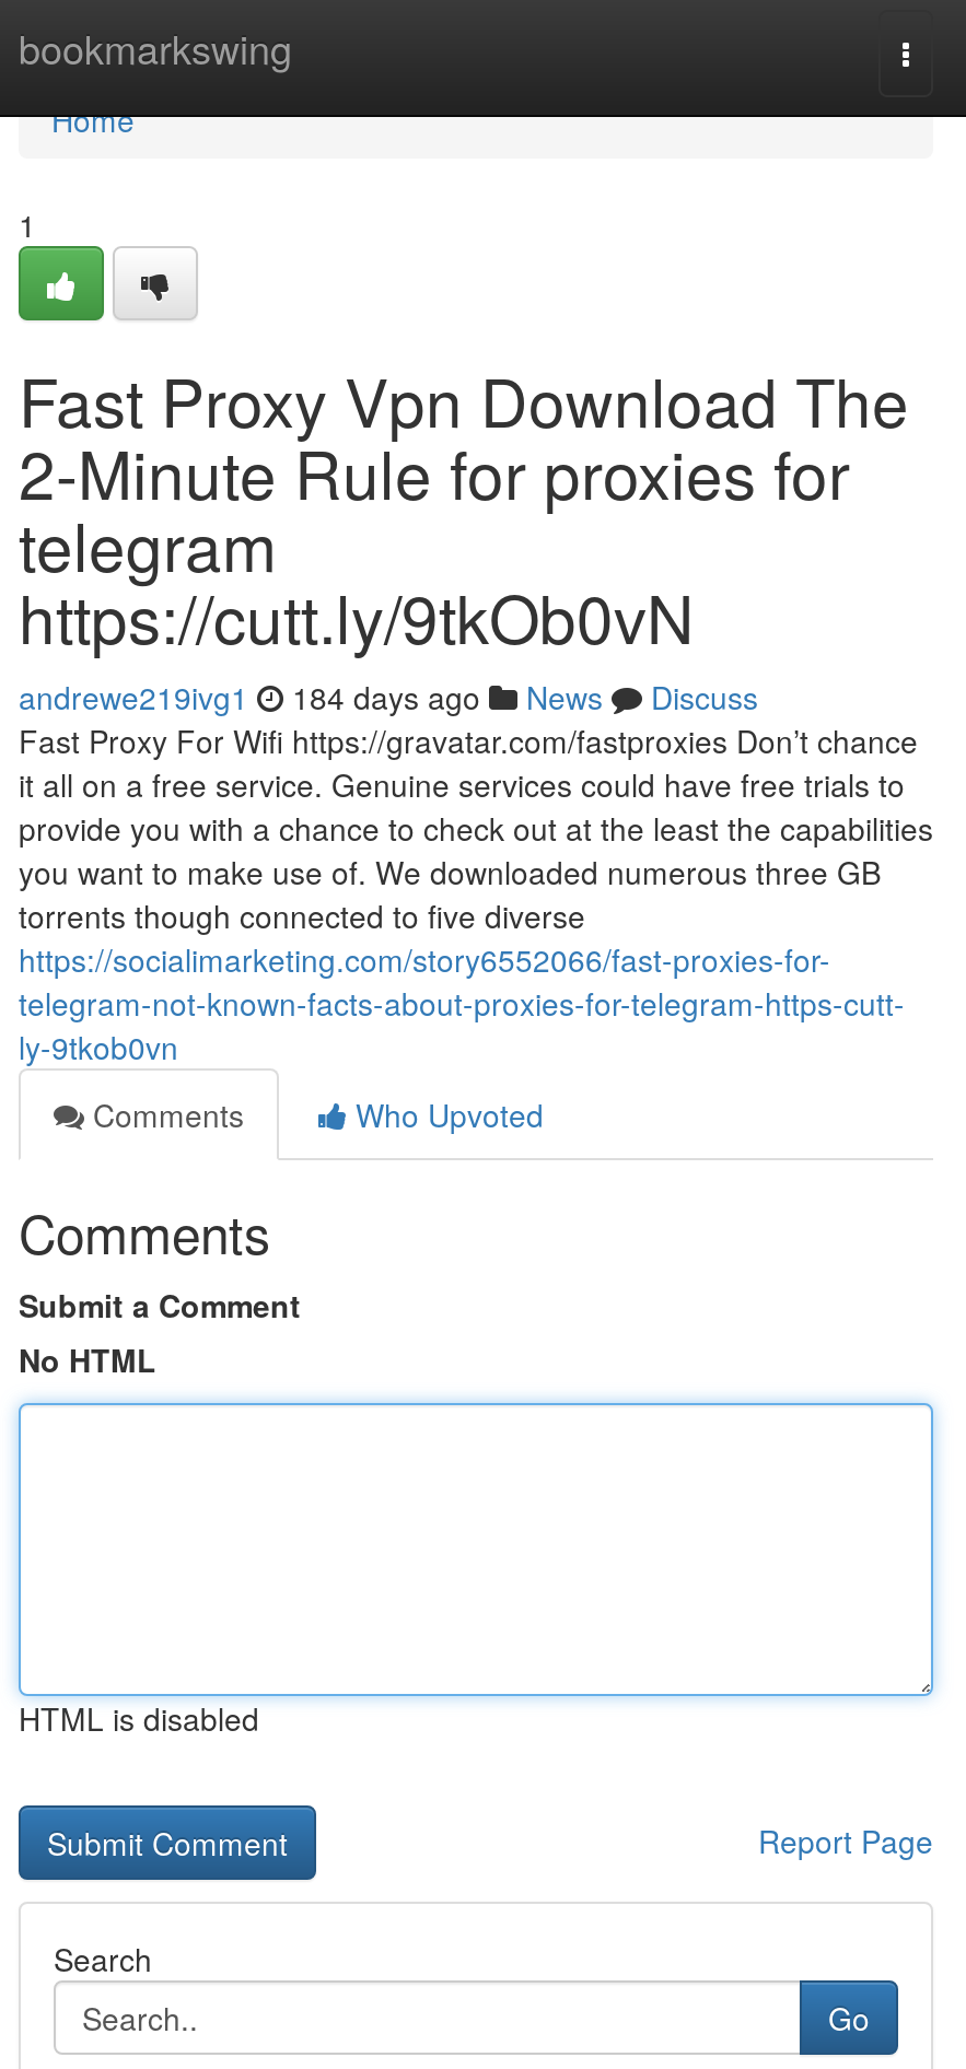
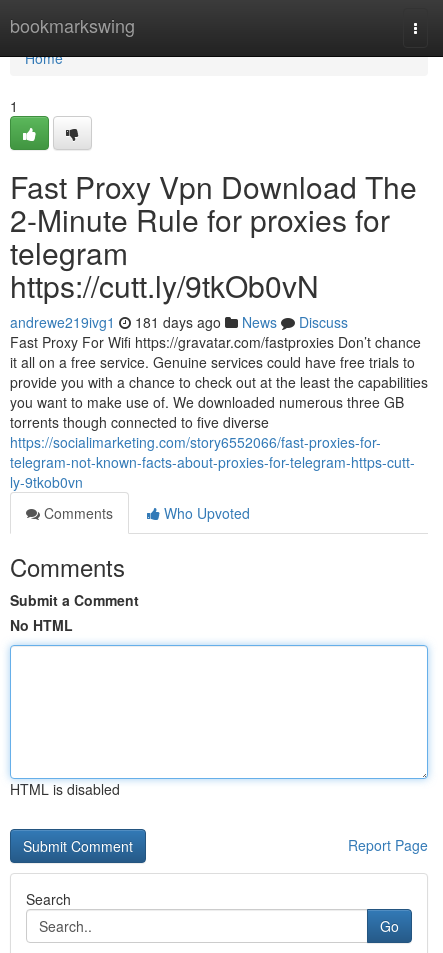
- andrewe219ivg1 184 days ago News Discuss
+ andrewe219ivg1 181 days ago News Discuss
